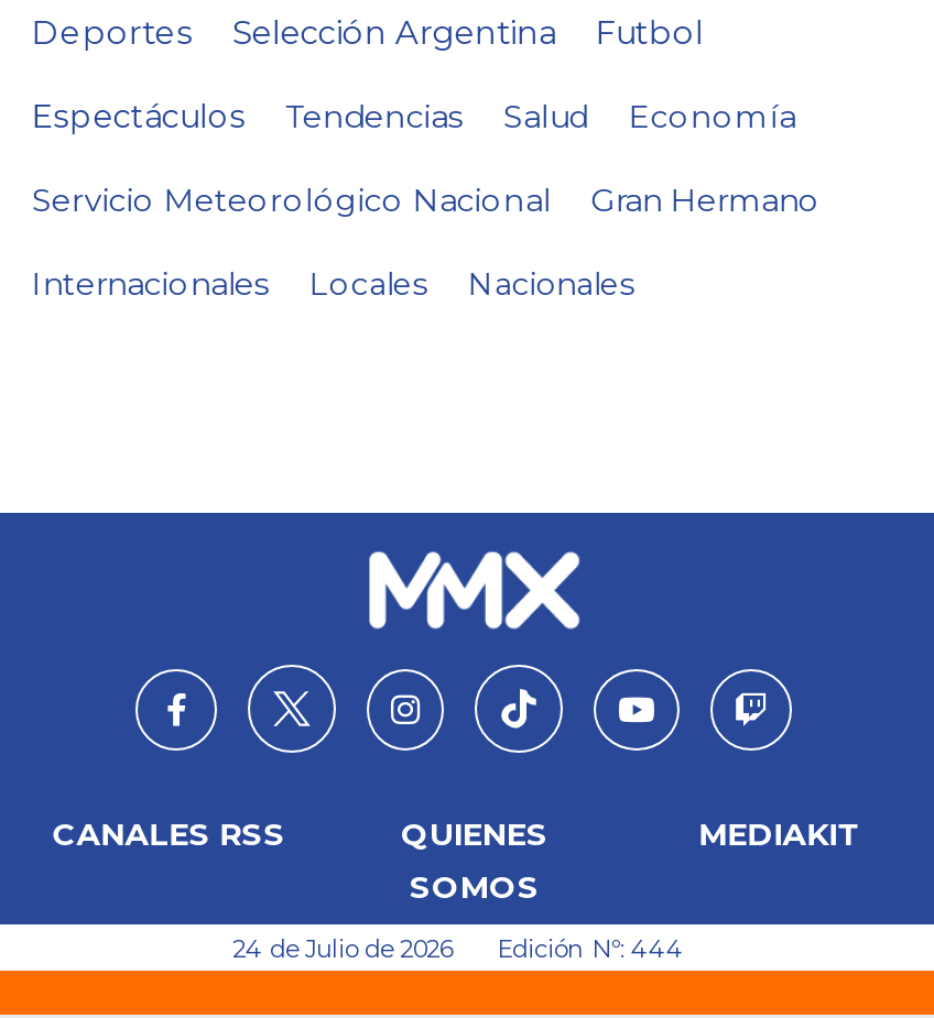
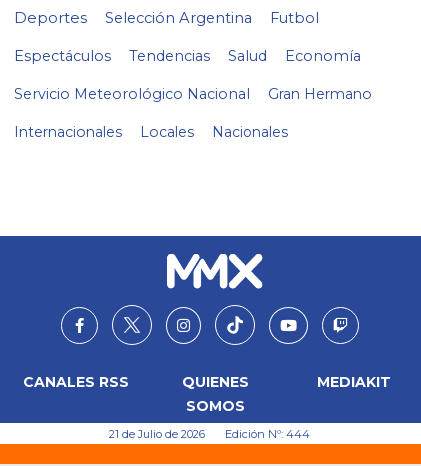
- 24 de Julio de 2026 Edición Nº: 444
+ 21 de Julio de 2026 Edición Nº: 444
